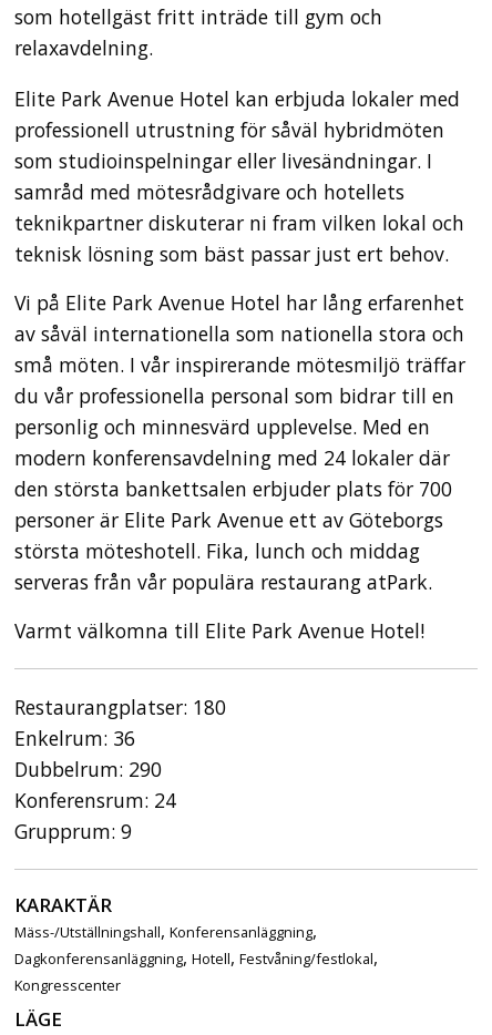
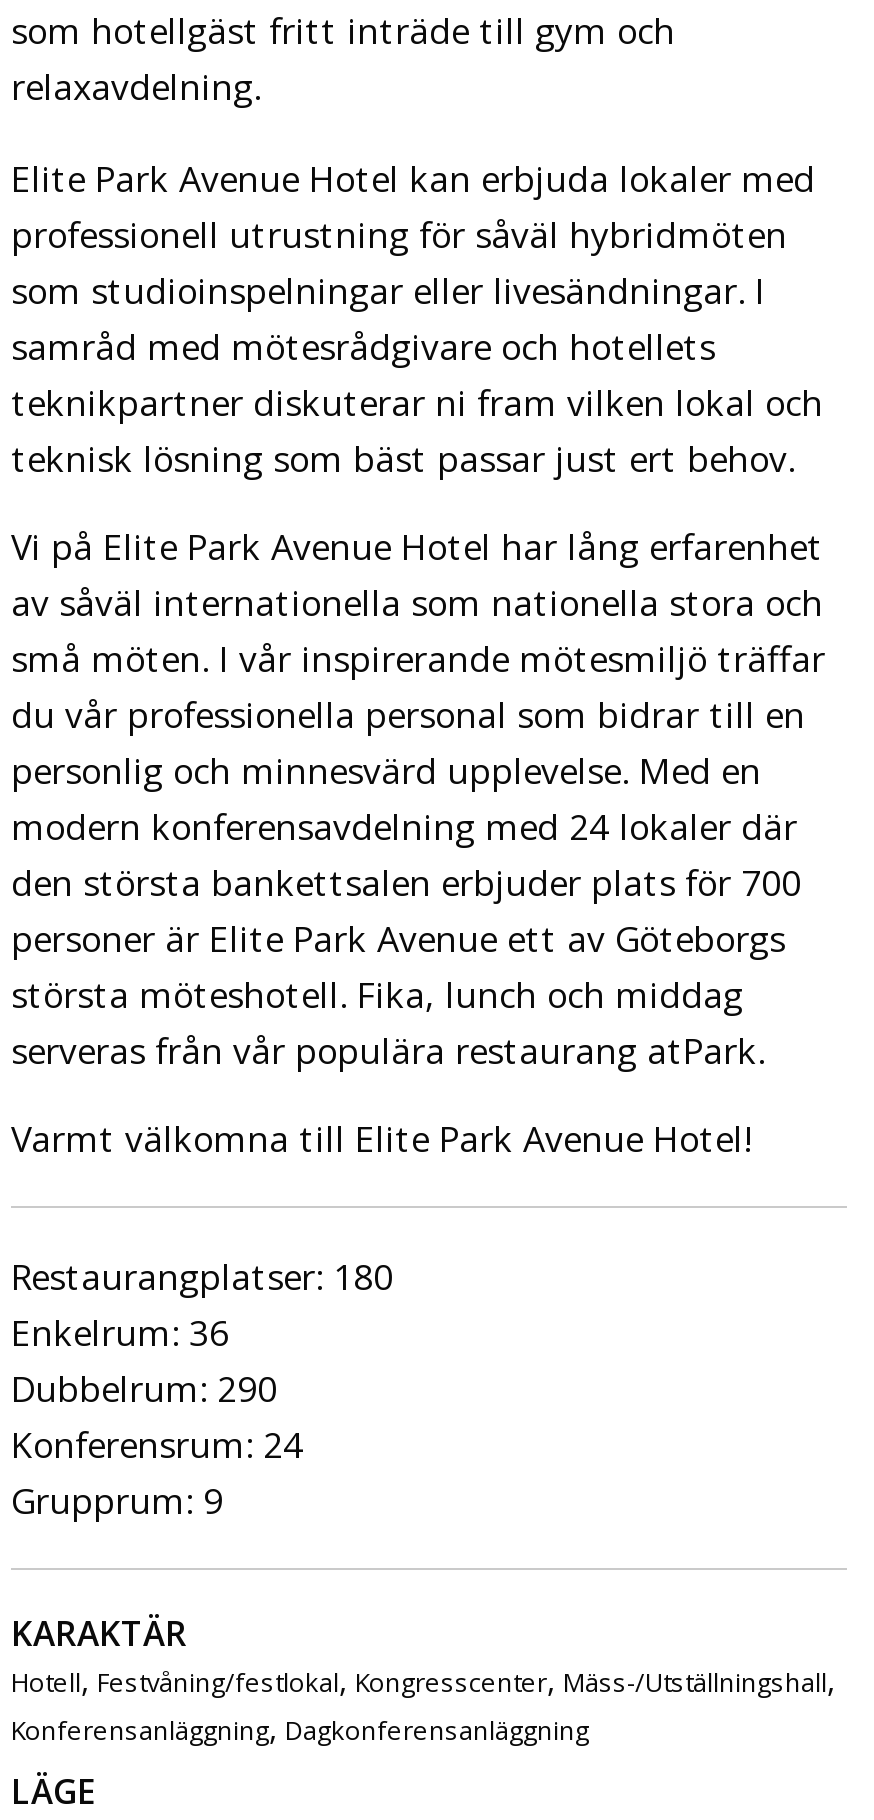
- Mäss-/Utställningshall, Konferensanläggning,
- Dagkonferensanläggning, Hotell, Festvåning/festlokal,
- Kongresscenter
+ Hotell, Festvåning/festlokal, Kongresscenter, Mäss-/Utställningshall,
+ Konferensanläggning, Dagkonferensanläggning
